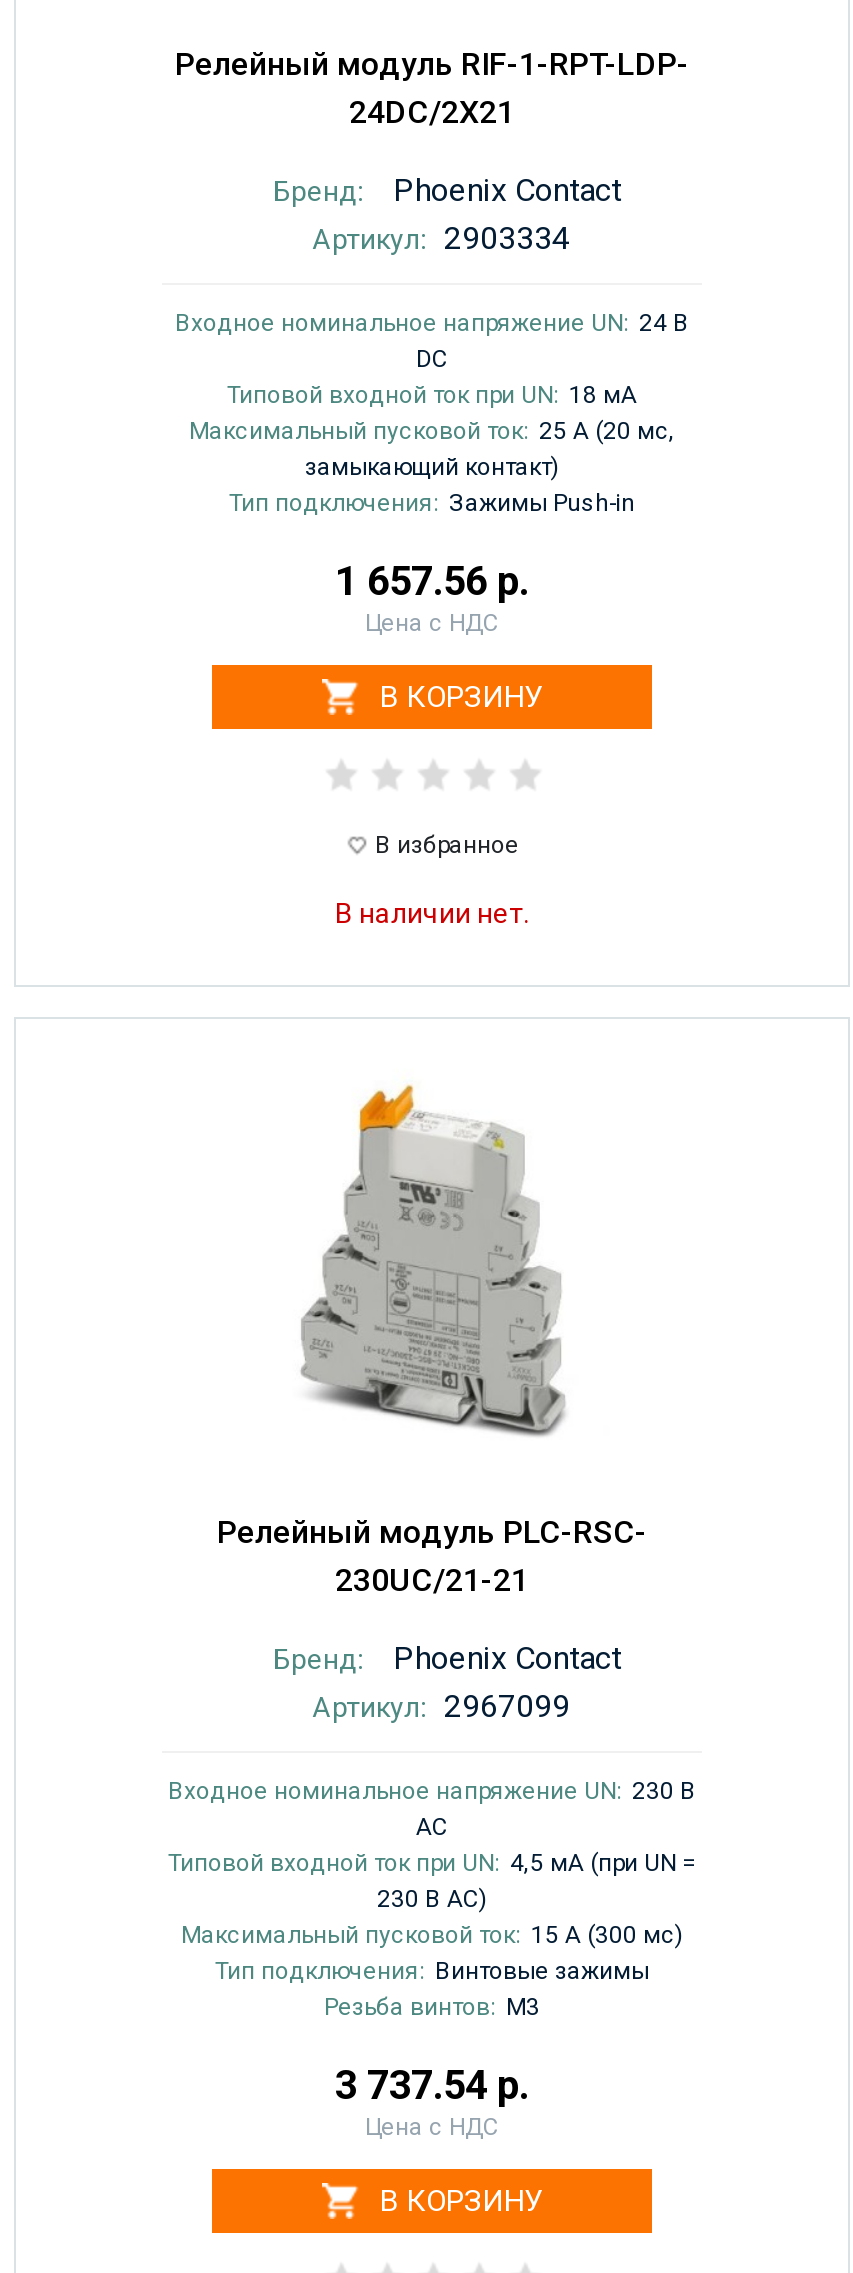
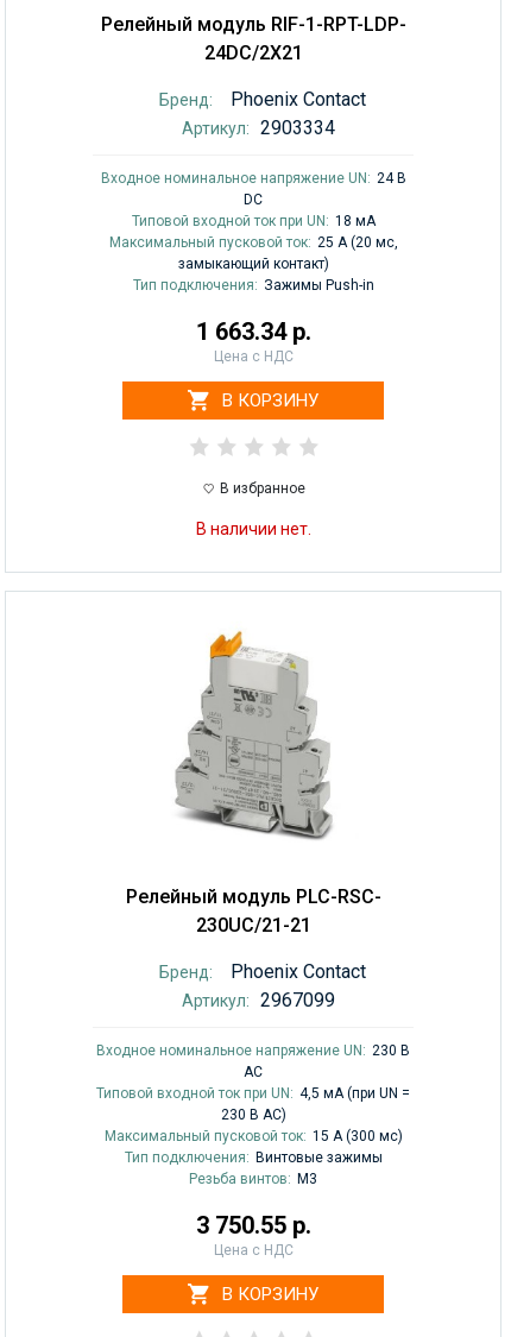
- 1 657.56 р.
+ 1 663.34 р.

- 3 737.54 р.
+ 3 750.55 р.
